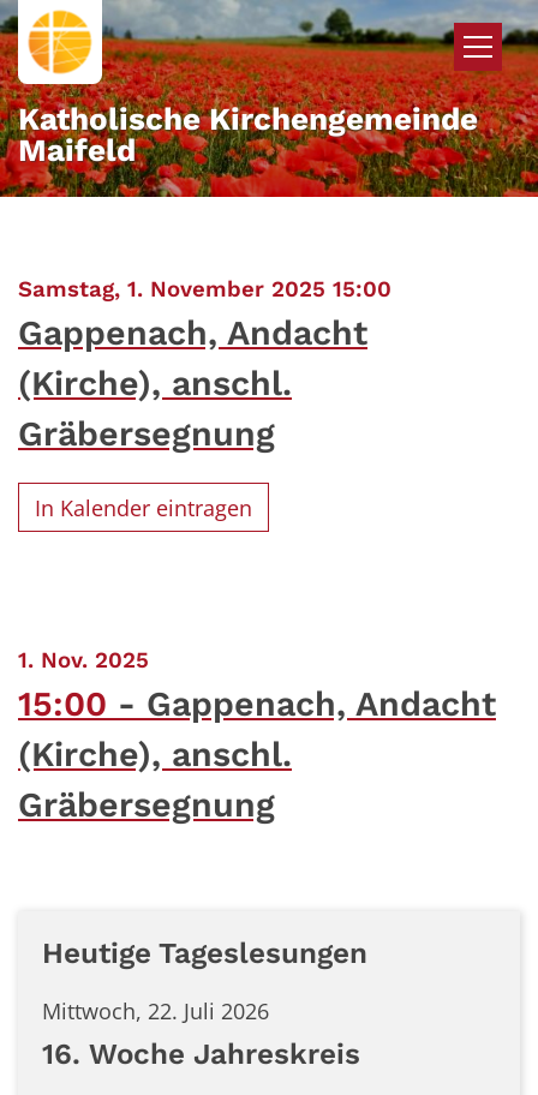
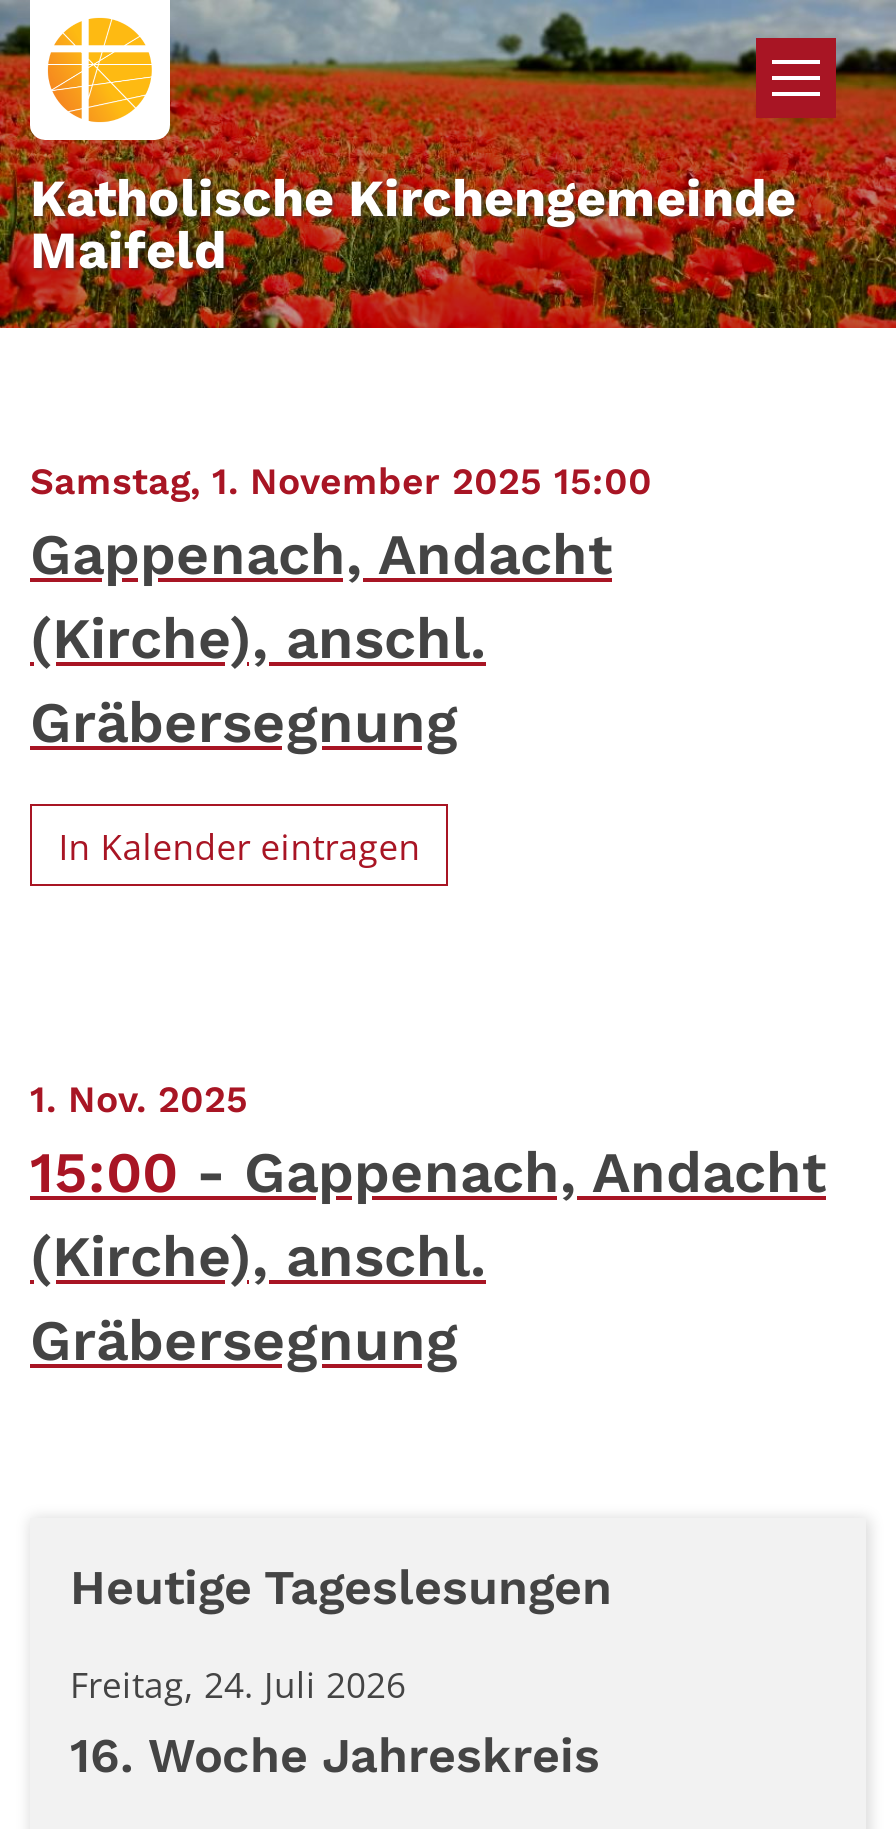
- Mittwoch, 22. Juli 2026
+ Freitag, 24. Juli 2026
